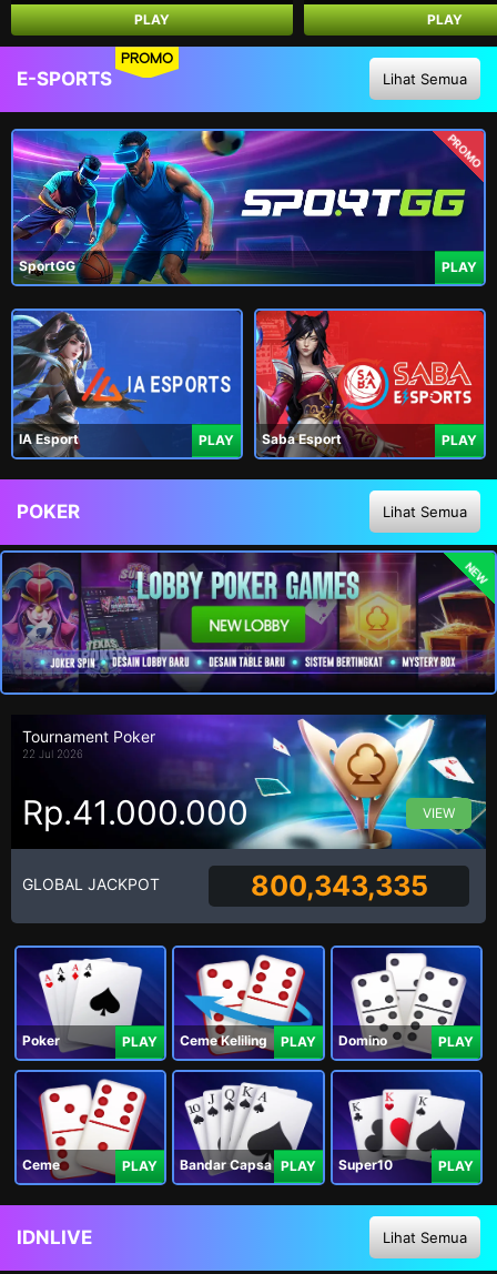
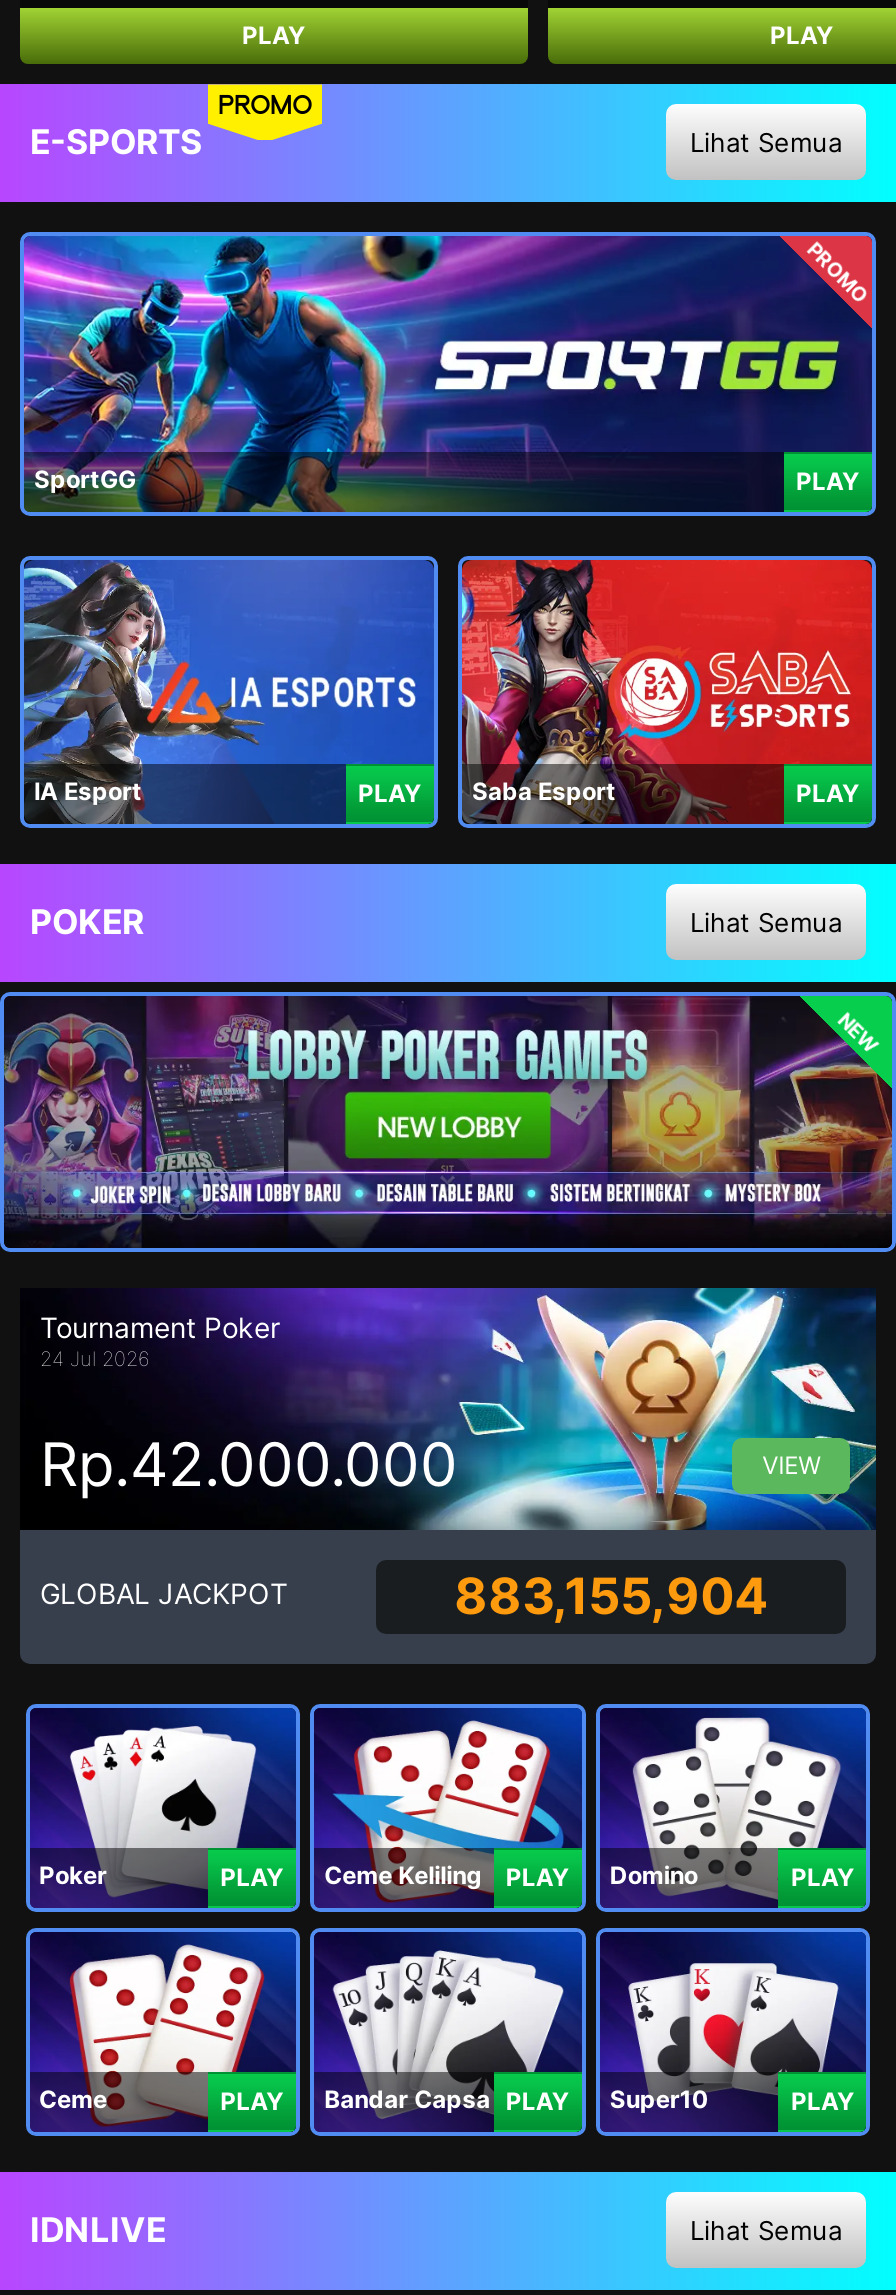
- 22 Jul 2026
+ 24 Jul 2026

- Rp.41.000.000
+ Rp.42.000.000

- 800,343,335
+ 883,155,904
